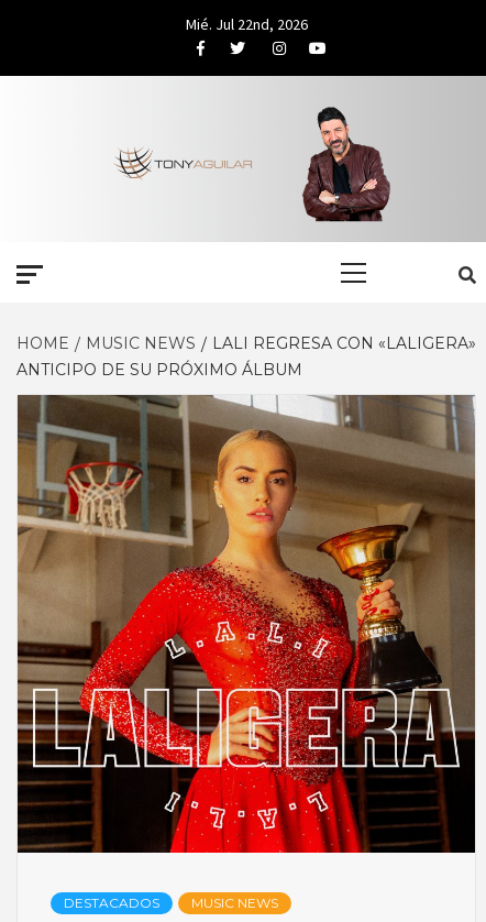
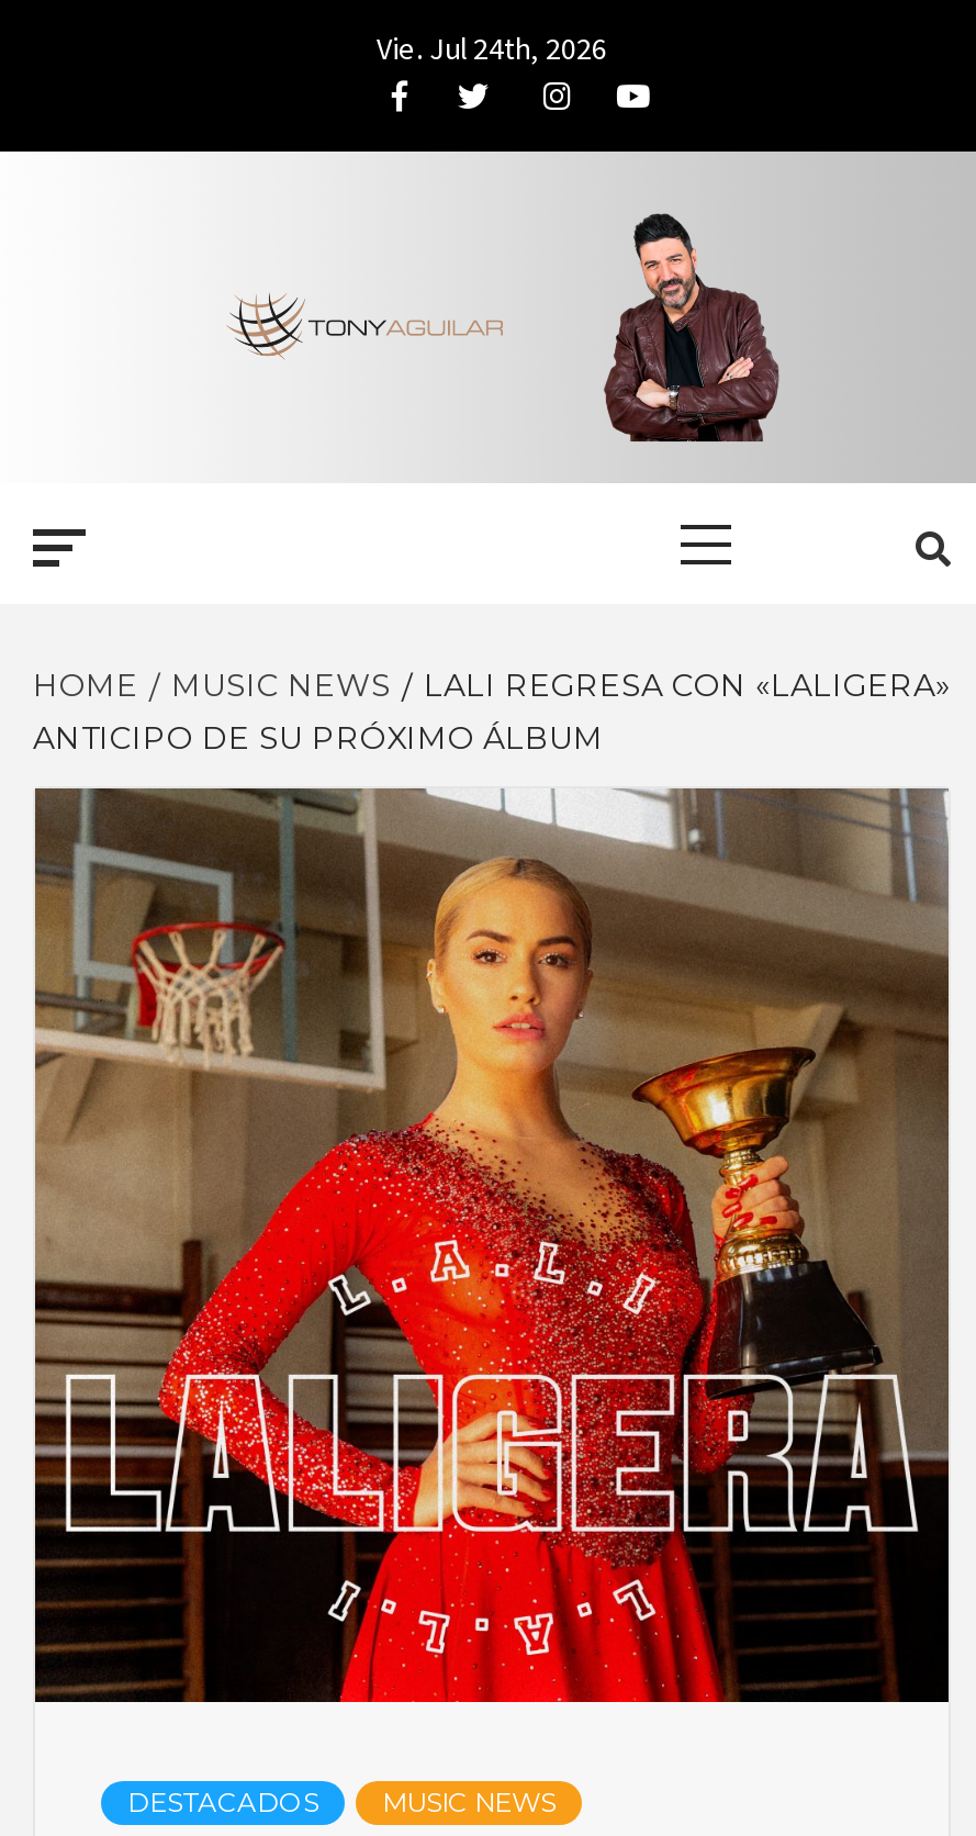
- Mié. Jul 22nd, 2026
+ Vie. Jul 24th, 2026
